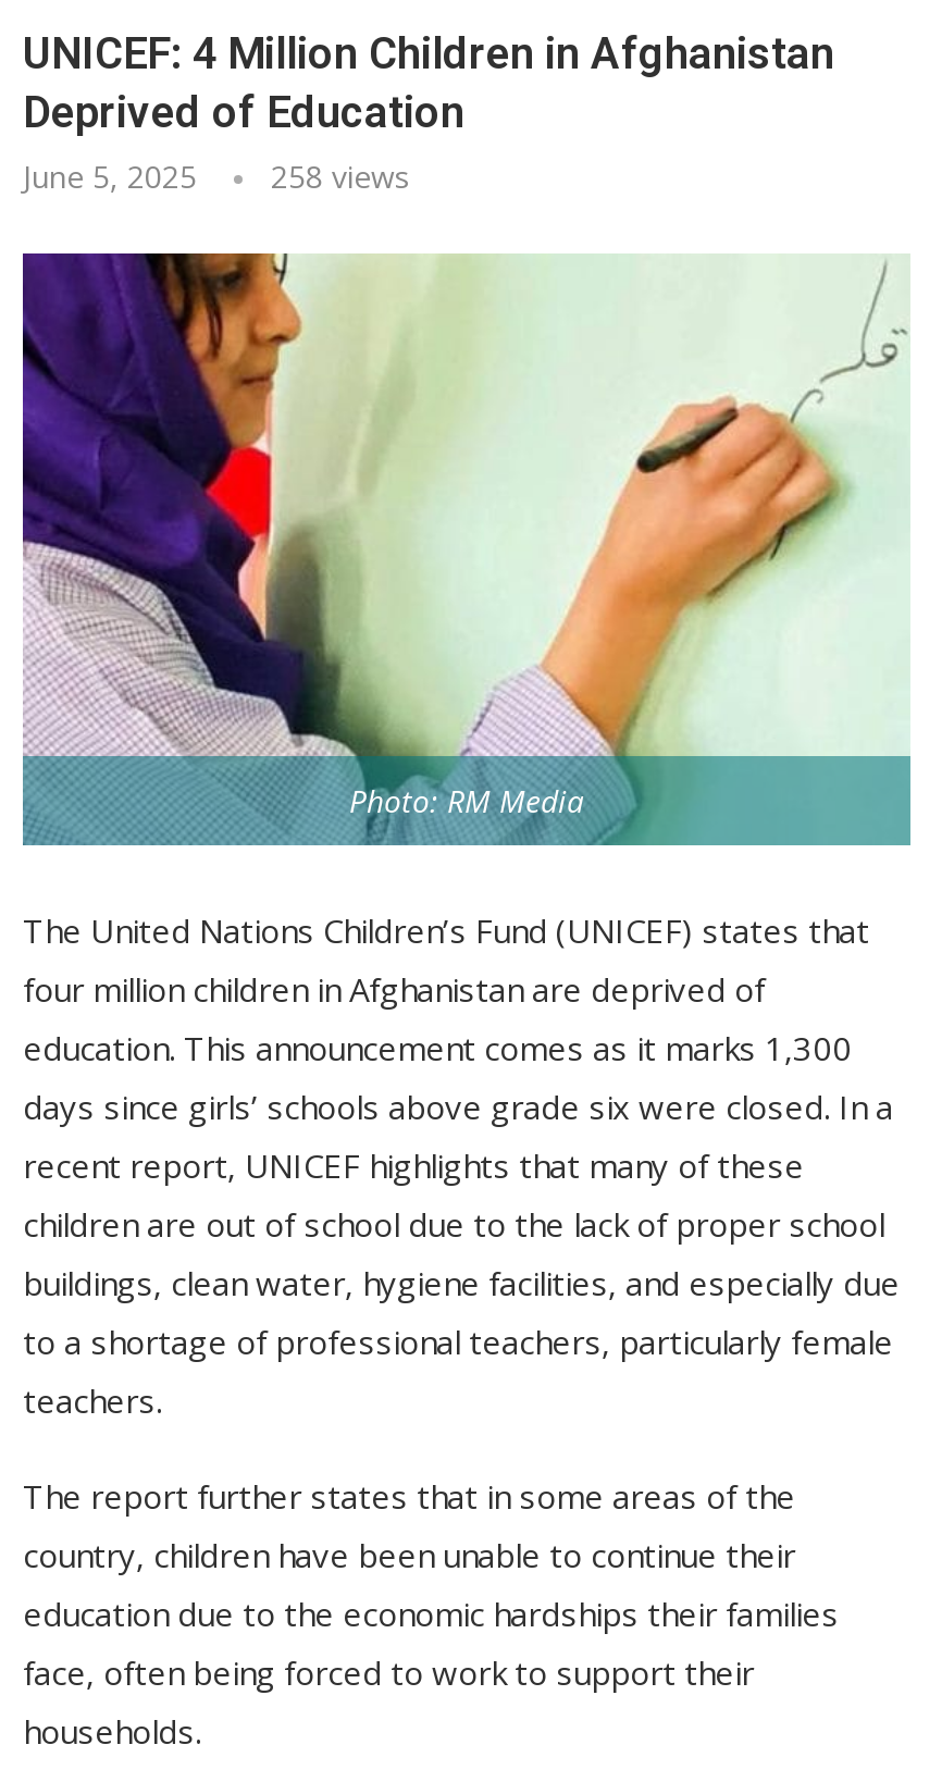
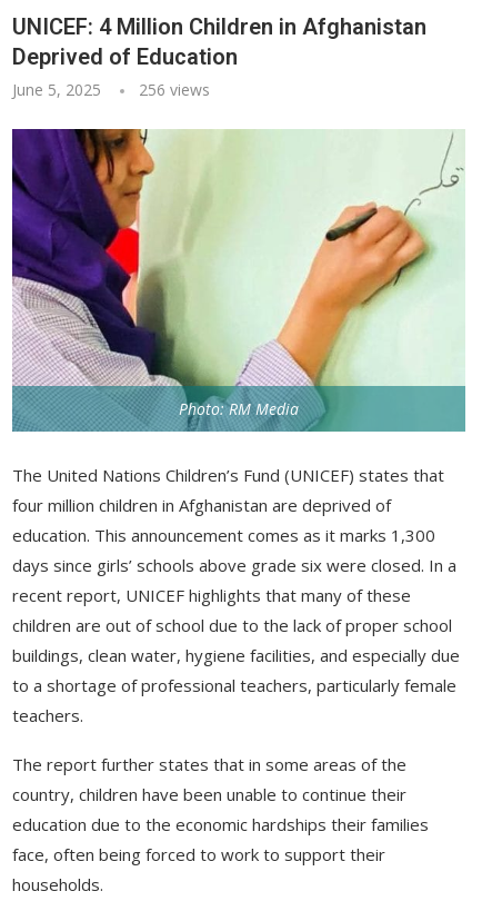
- June 5, 2025 258 views
+ June 5, 2025 256 views
